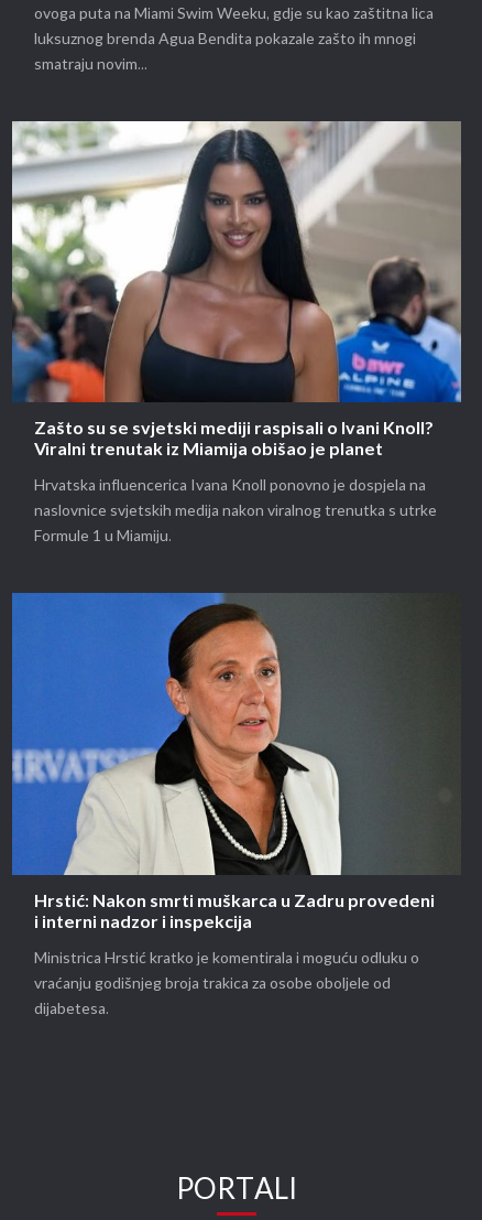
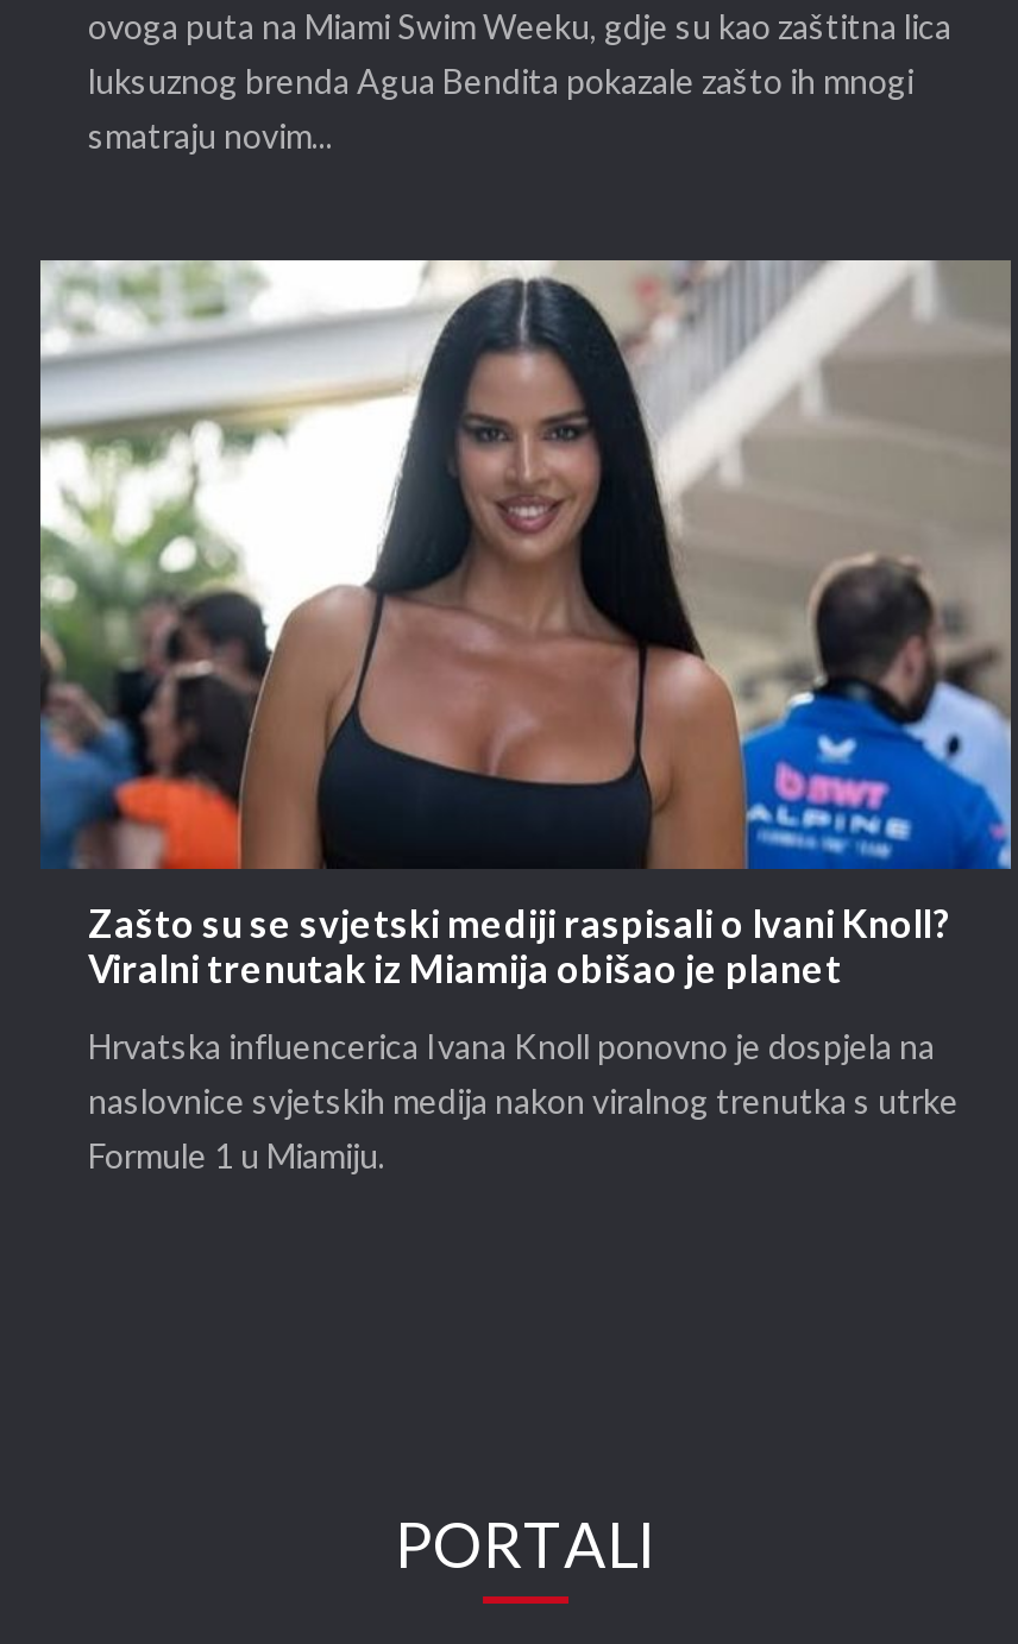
- [image]
- Hrstić: Nakon smrti muškarca u Zadru provedeni
- i interni nadzor i inspekcija
- Ministrica Hrstić kratko je komentirala i moguću odluku o
- vraćanju godišnjeg broja trakica za osobe oboljele od
- dijabetesa.
